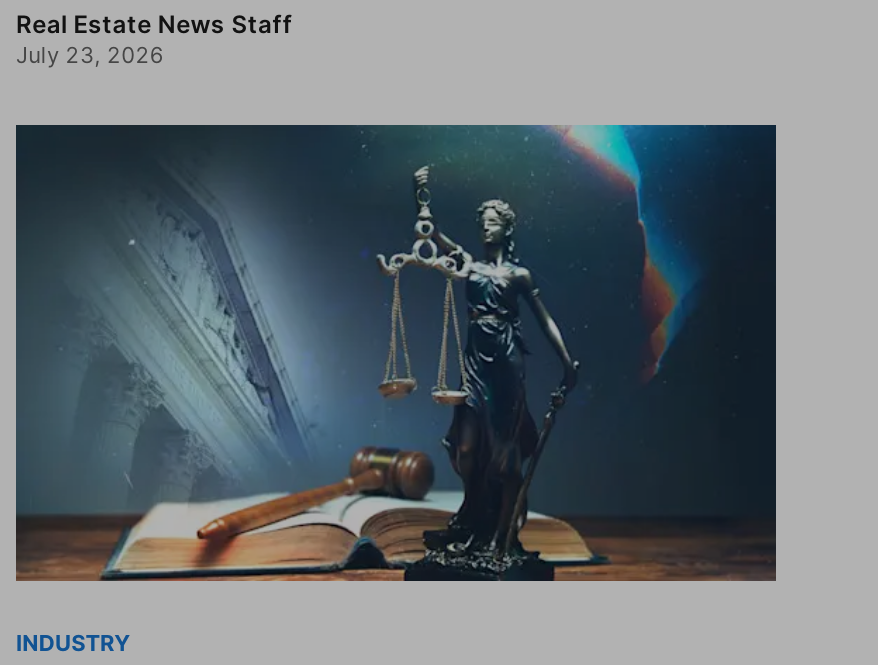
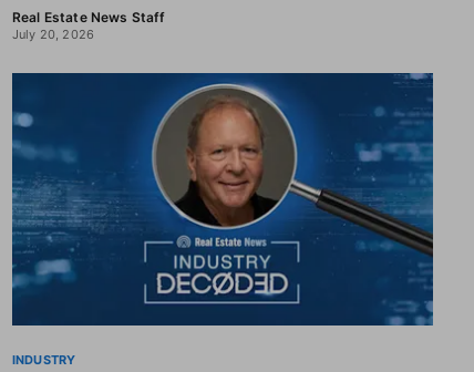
- July 23, 2026
+ July 20, 2026

- [image]
+ [image]
